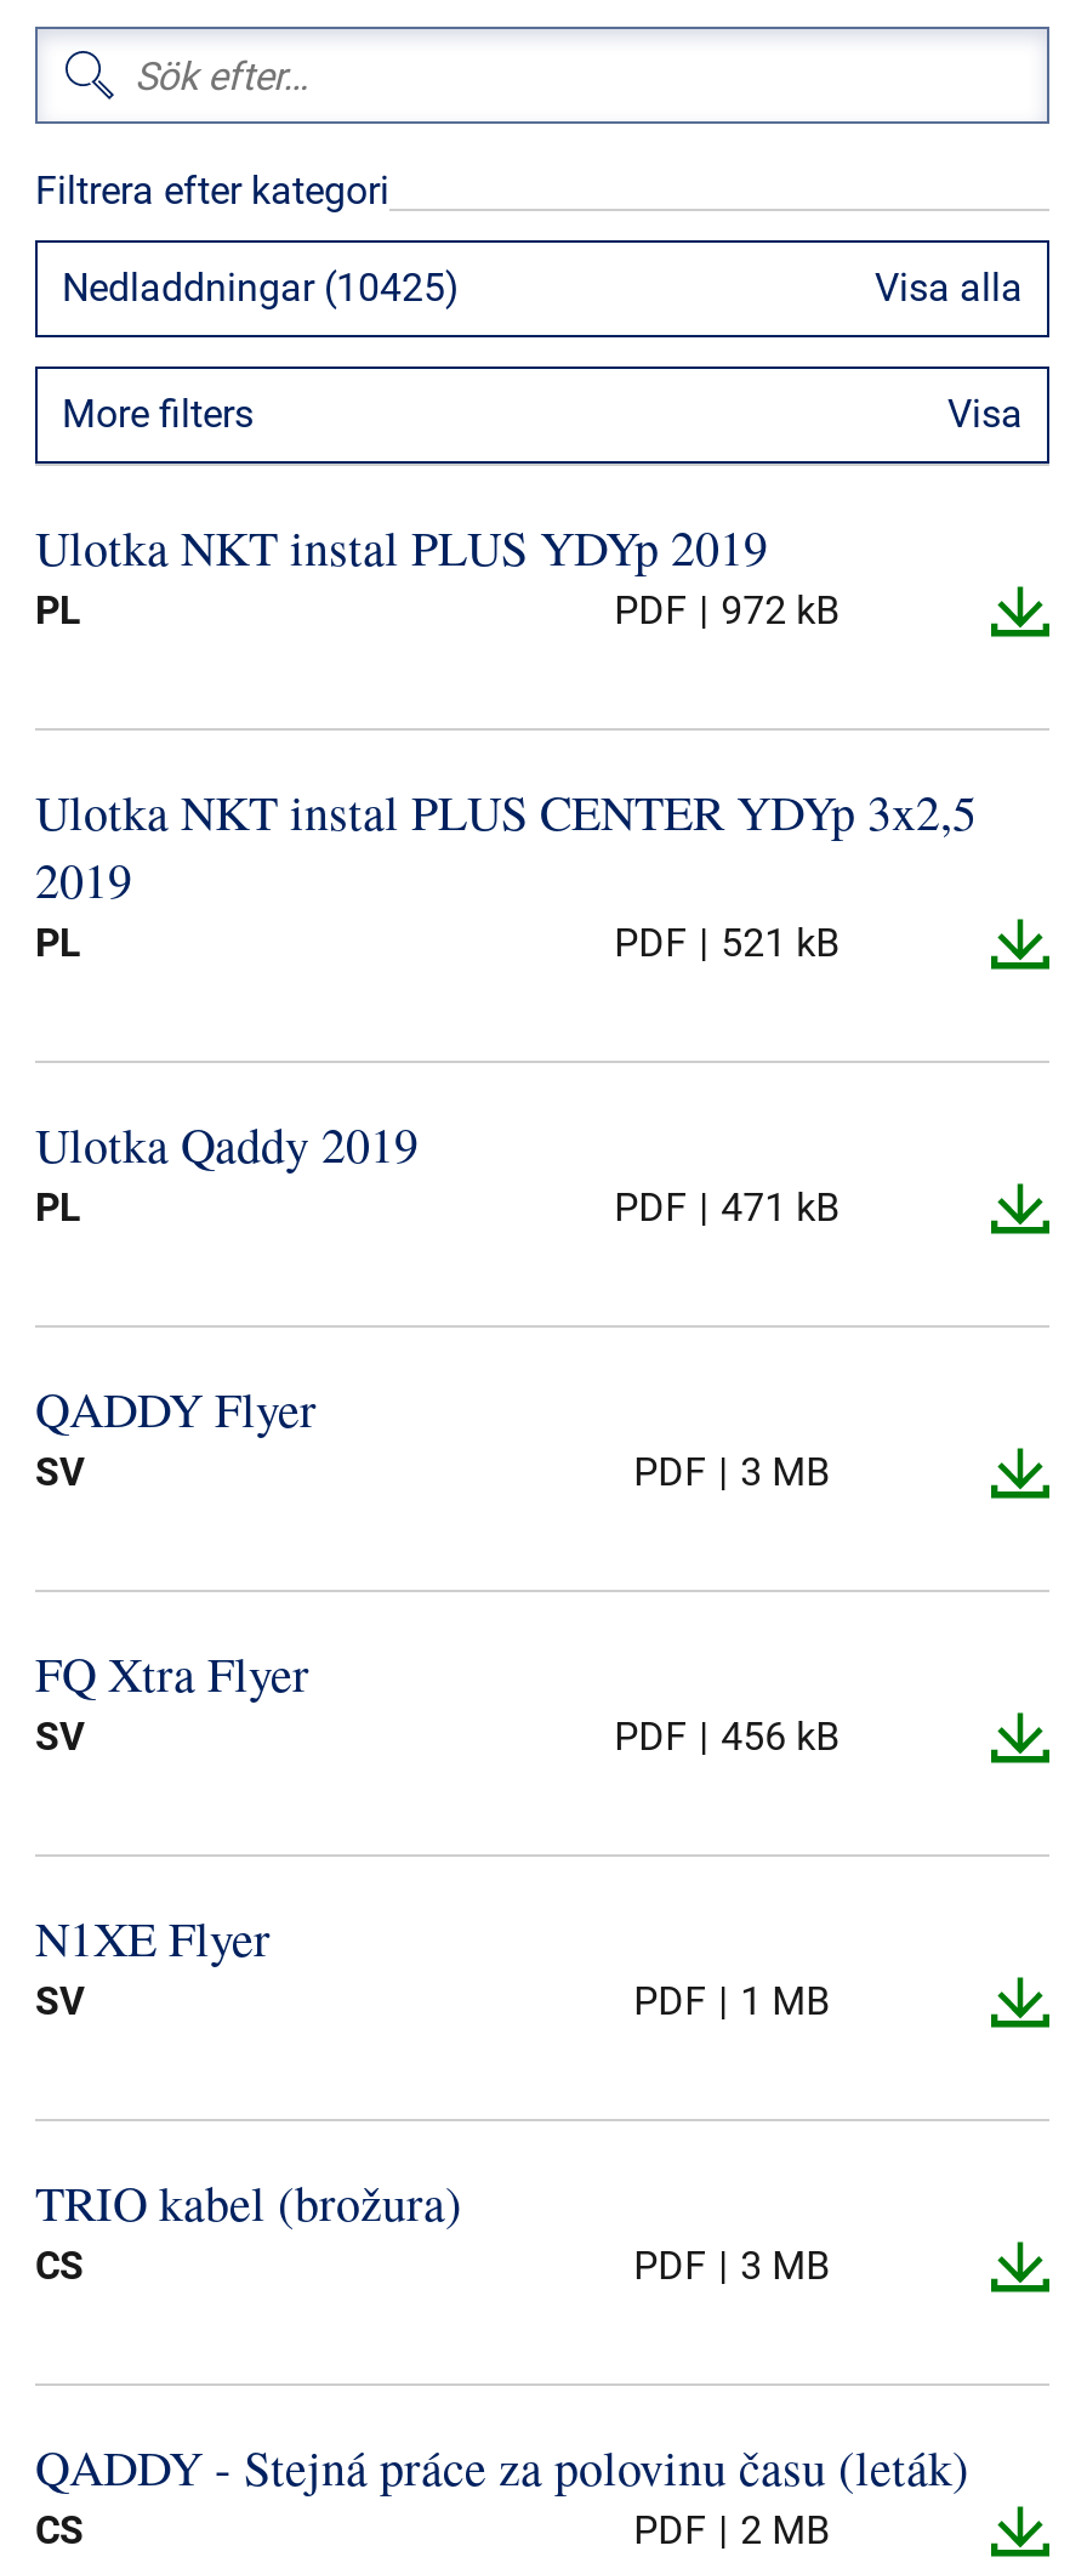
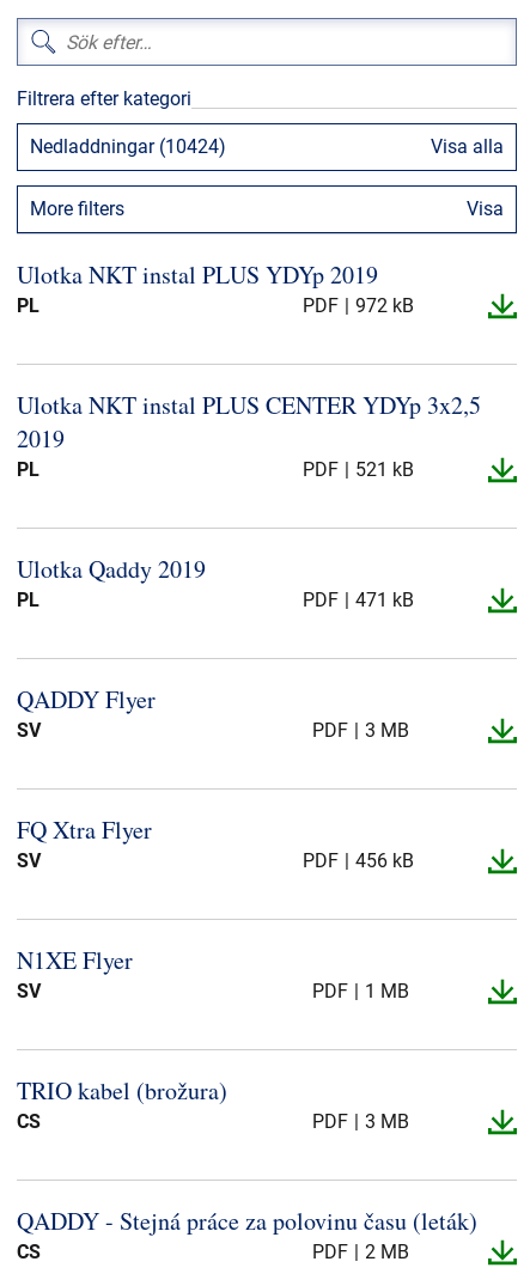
- Nedladdningar (10425)
+ Nedladdningar (10424)
